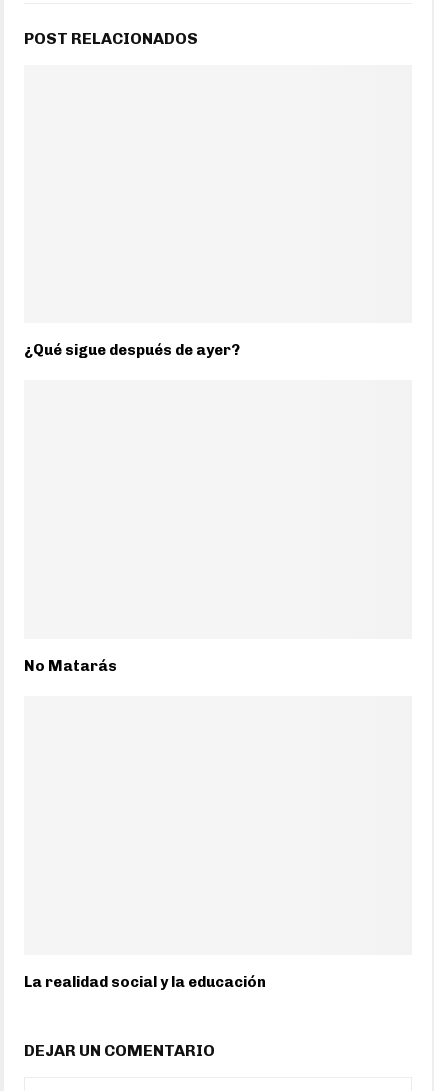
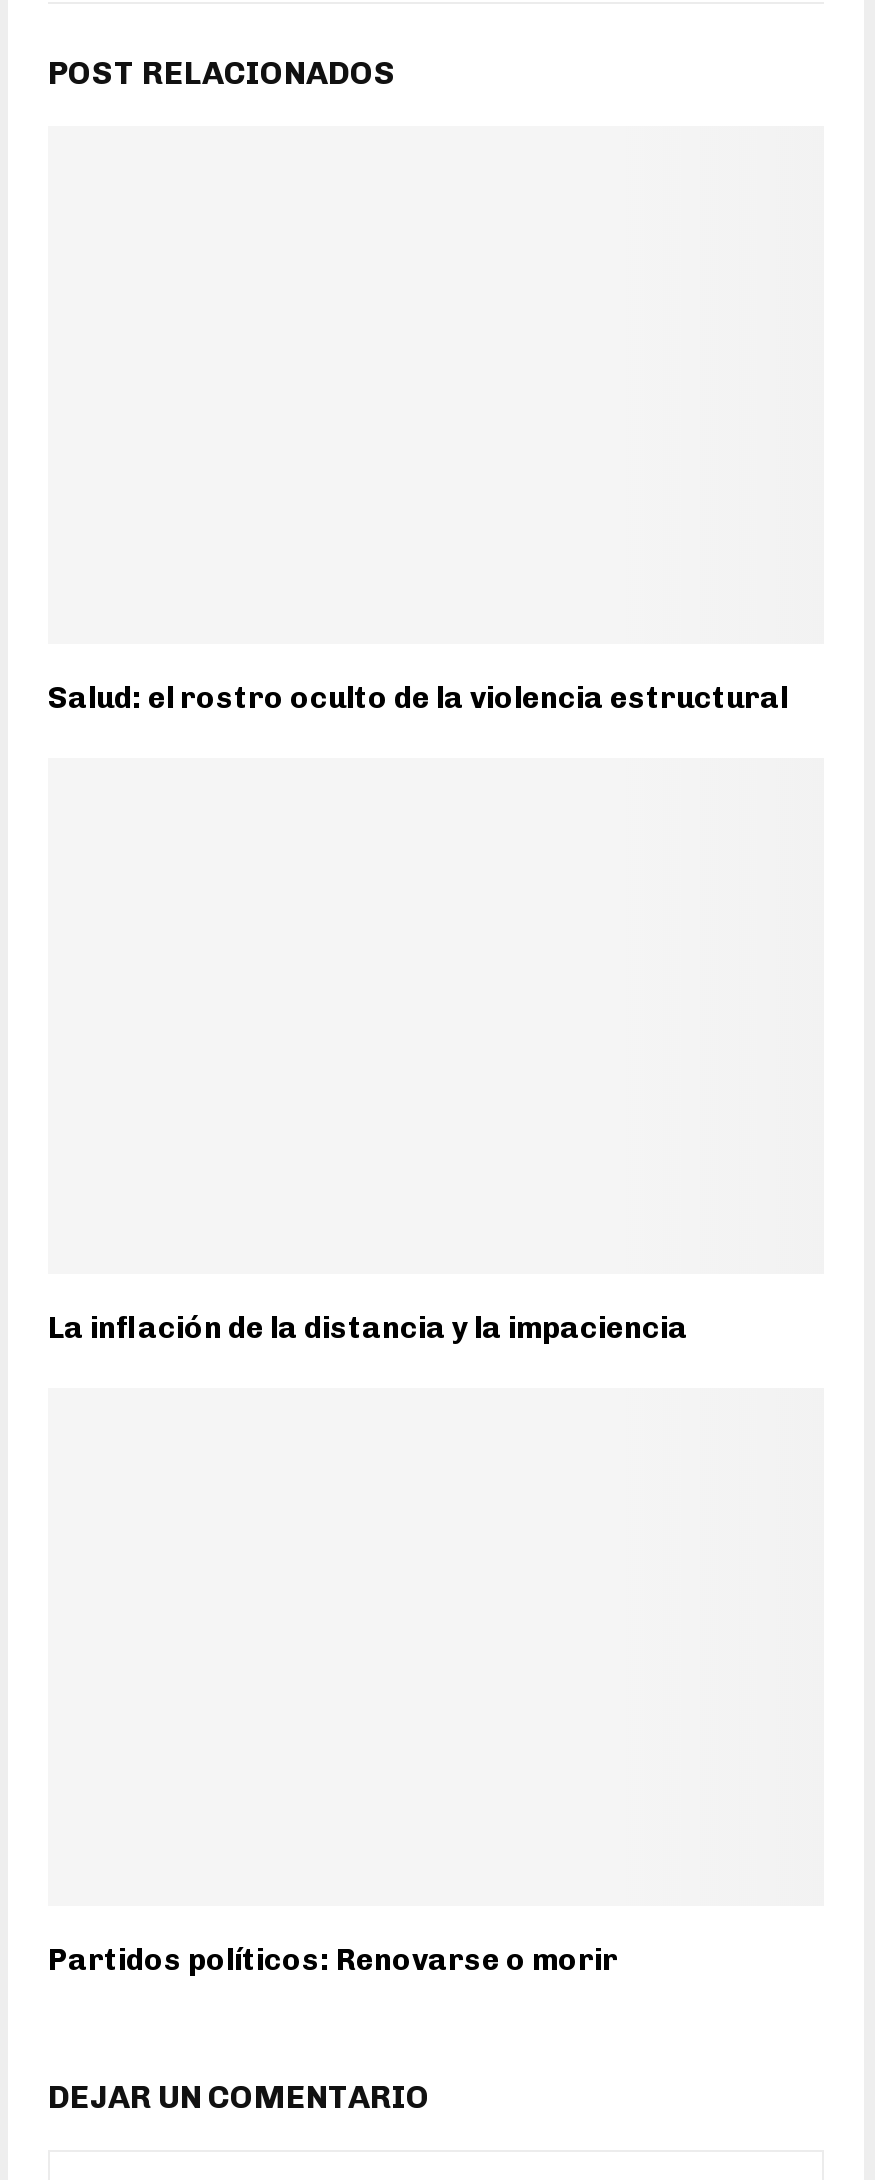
- ¿Qué sigue después de ayer?
+ Salud: el rostro oculto de la violencia estructural

- No Matarás
+ La inflación de la distancia y la impaciencia

- La realidad social y la educación
+ Partidos políticos: Renovarse o morir
